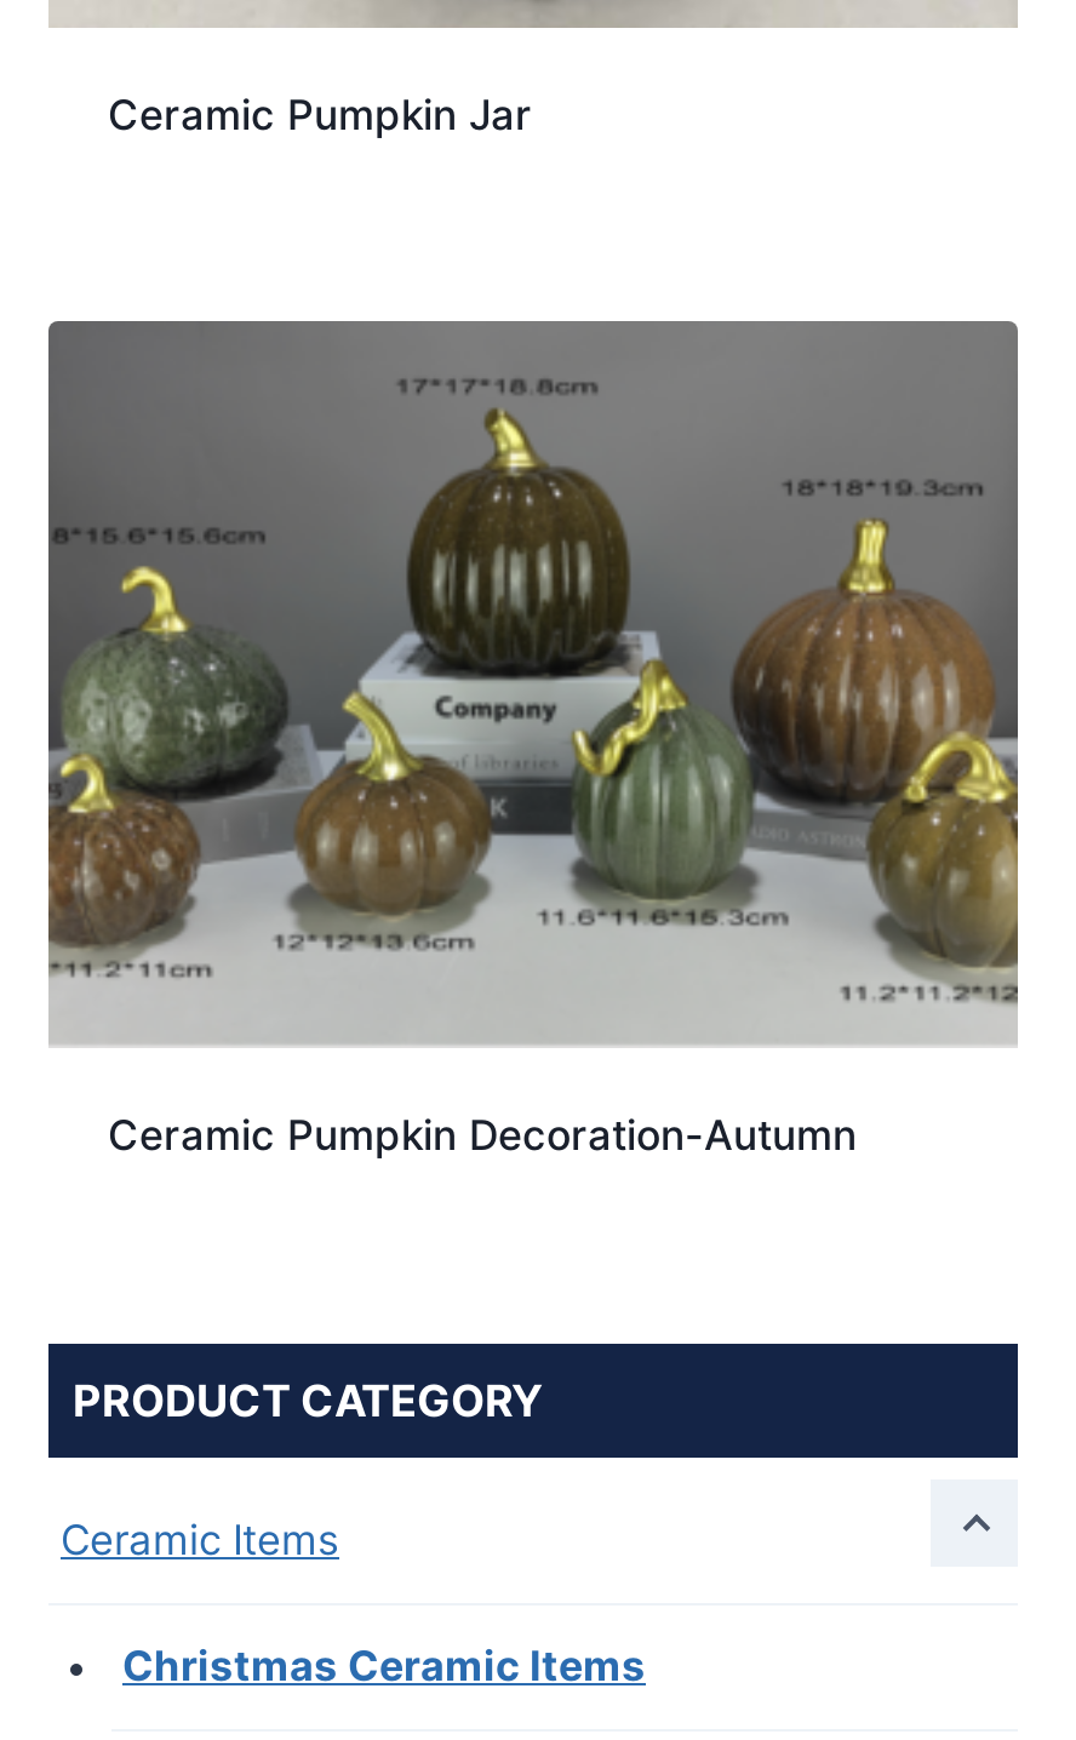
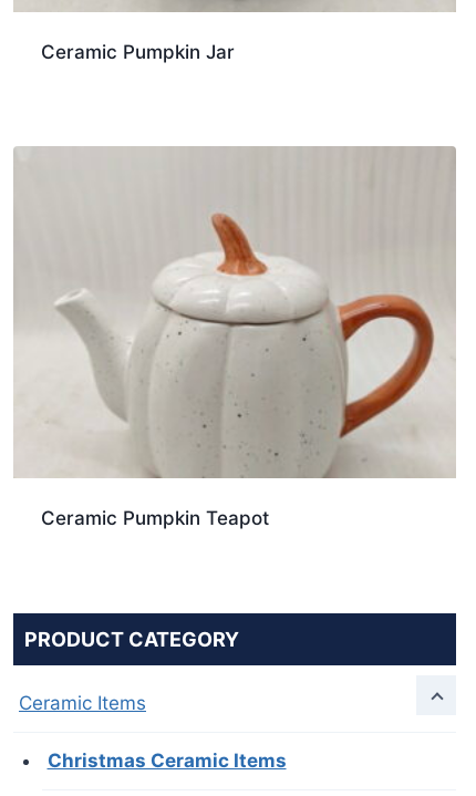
- [image]
- Ceramic Pumpkin Decoration-Autumn
+ [image]
+ Ceramic Pumpkin Teapot
